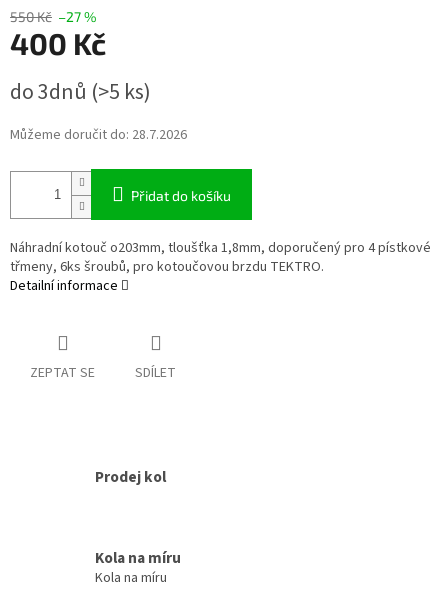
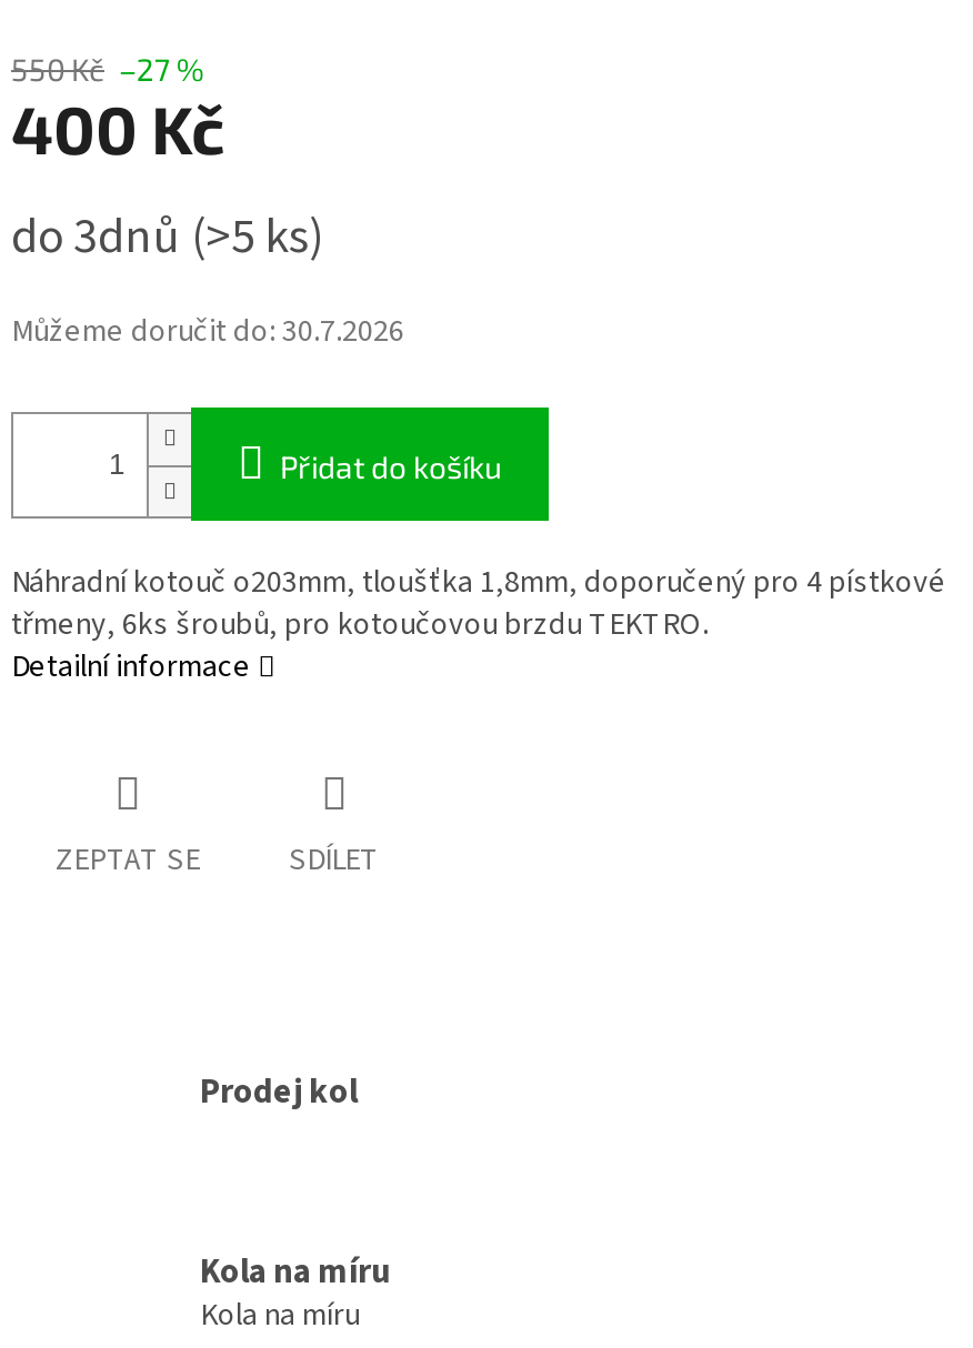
- Můžeme doručit do: 28.7.2026
+ Můžeme doručit do: 30.7.2026
